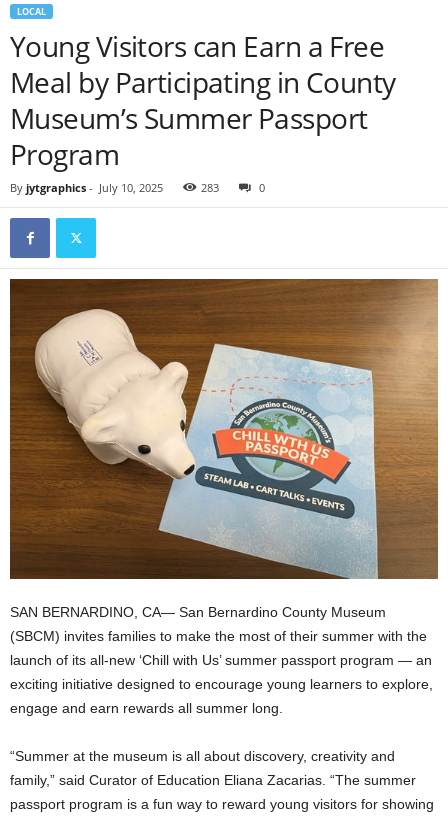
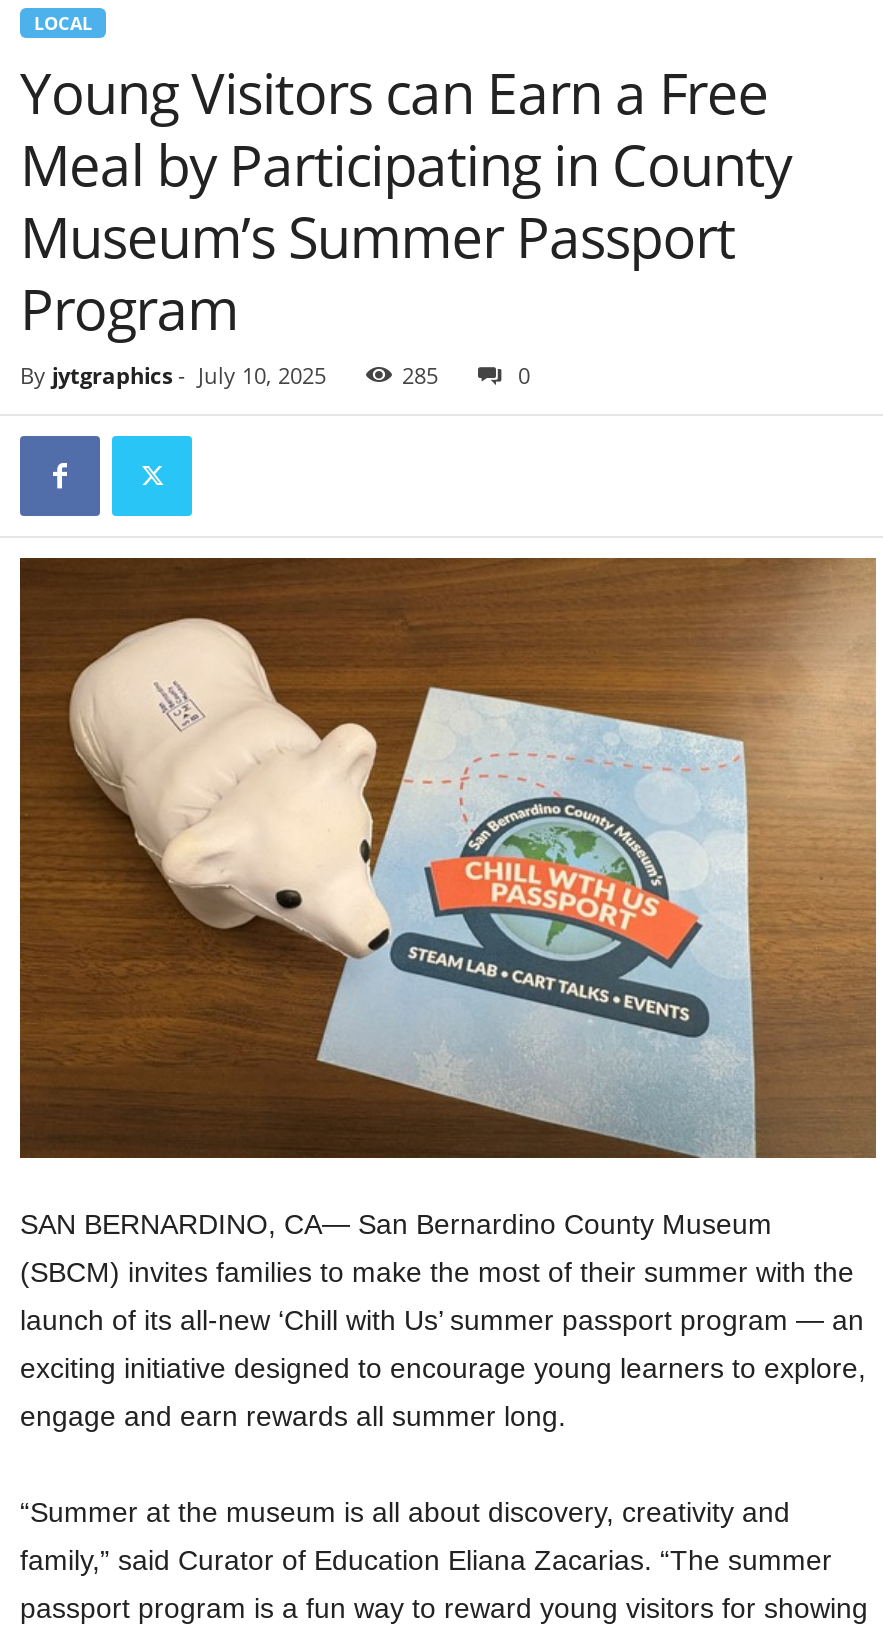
- 283
+ 285
